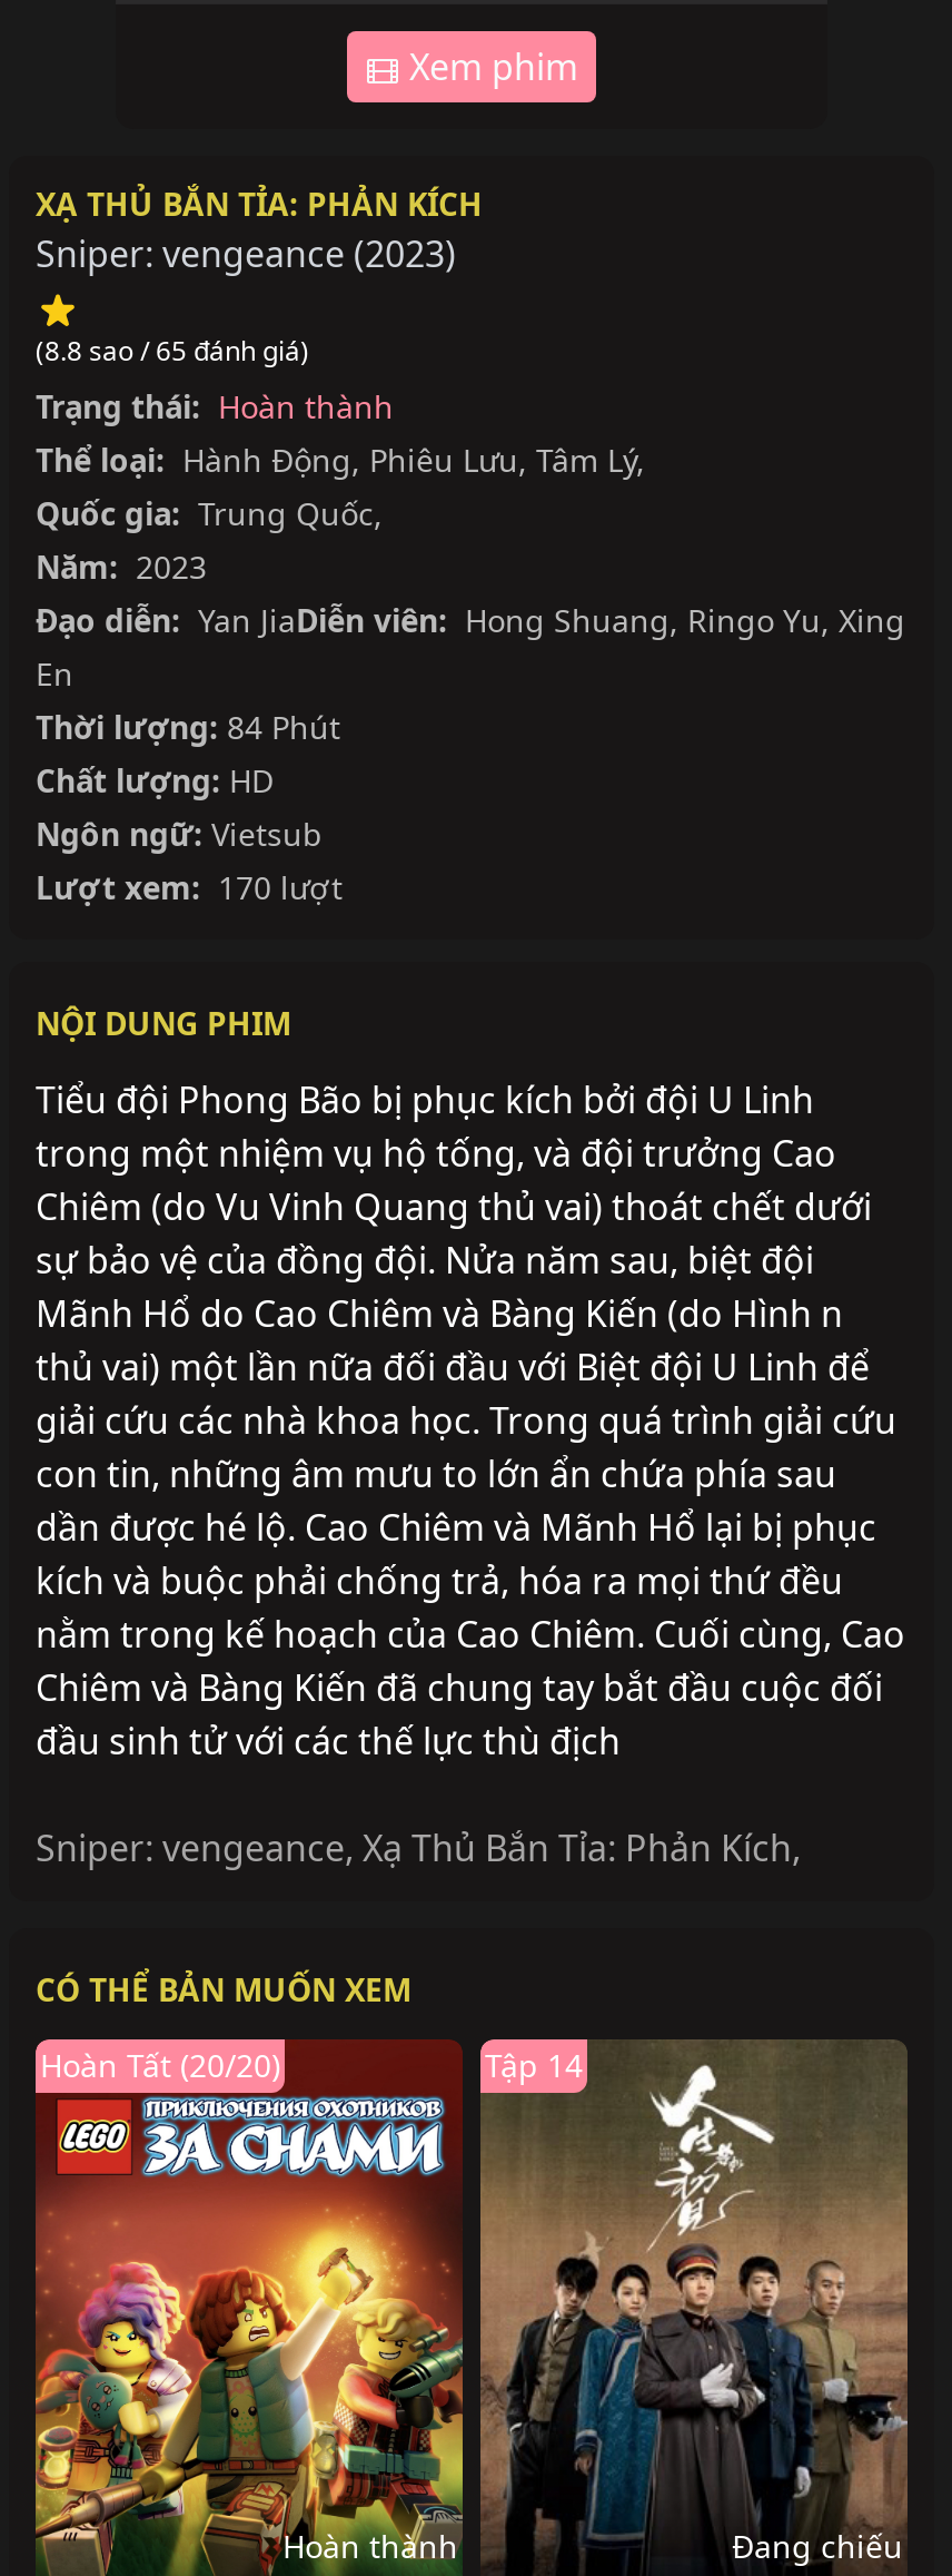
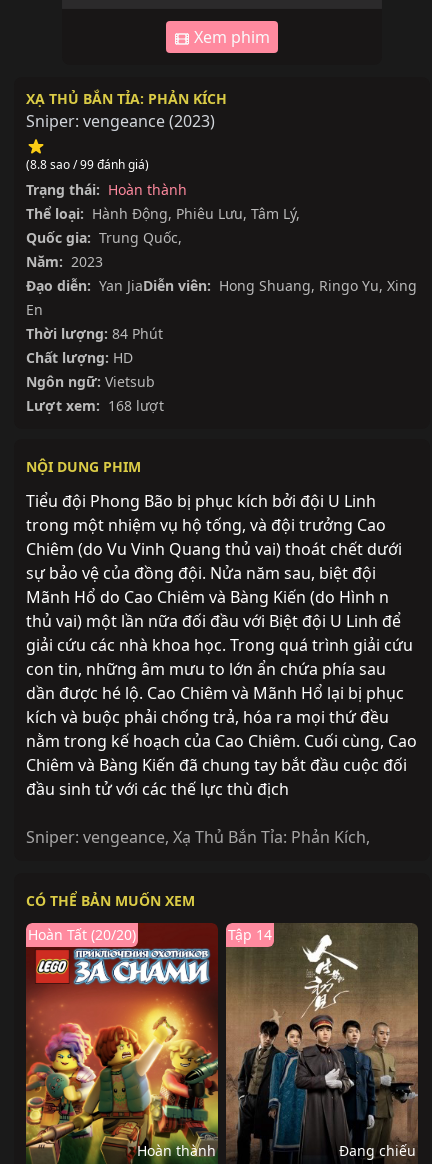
- (8.8 sao / 65 đánh giá)
+ (8.8 sao / 99 đánh giá)

- Lượt xem: 170 lượt
+ Lượt xem: 168 lượt
